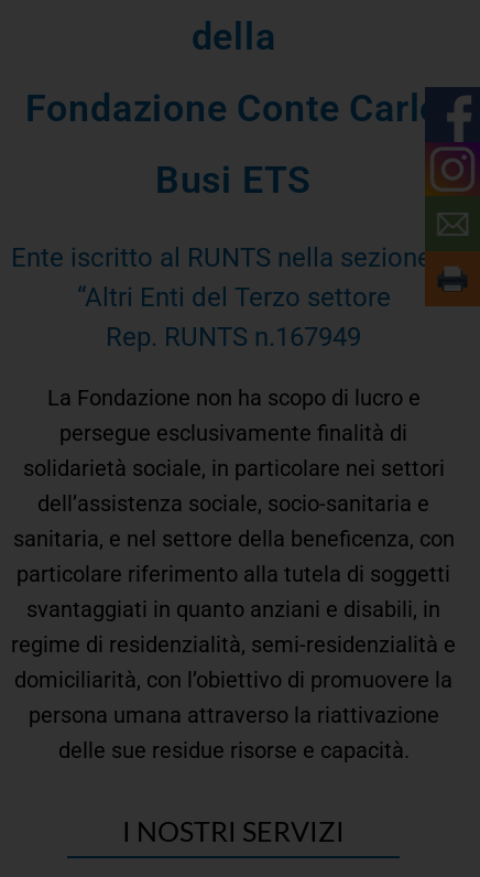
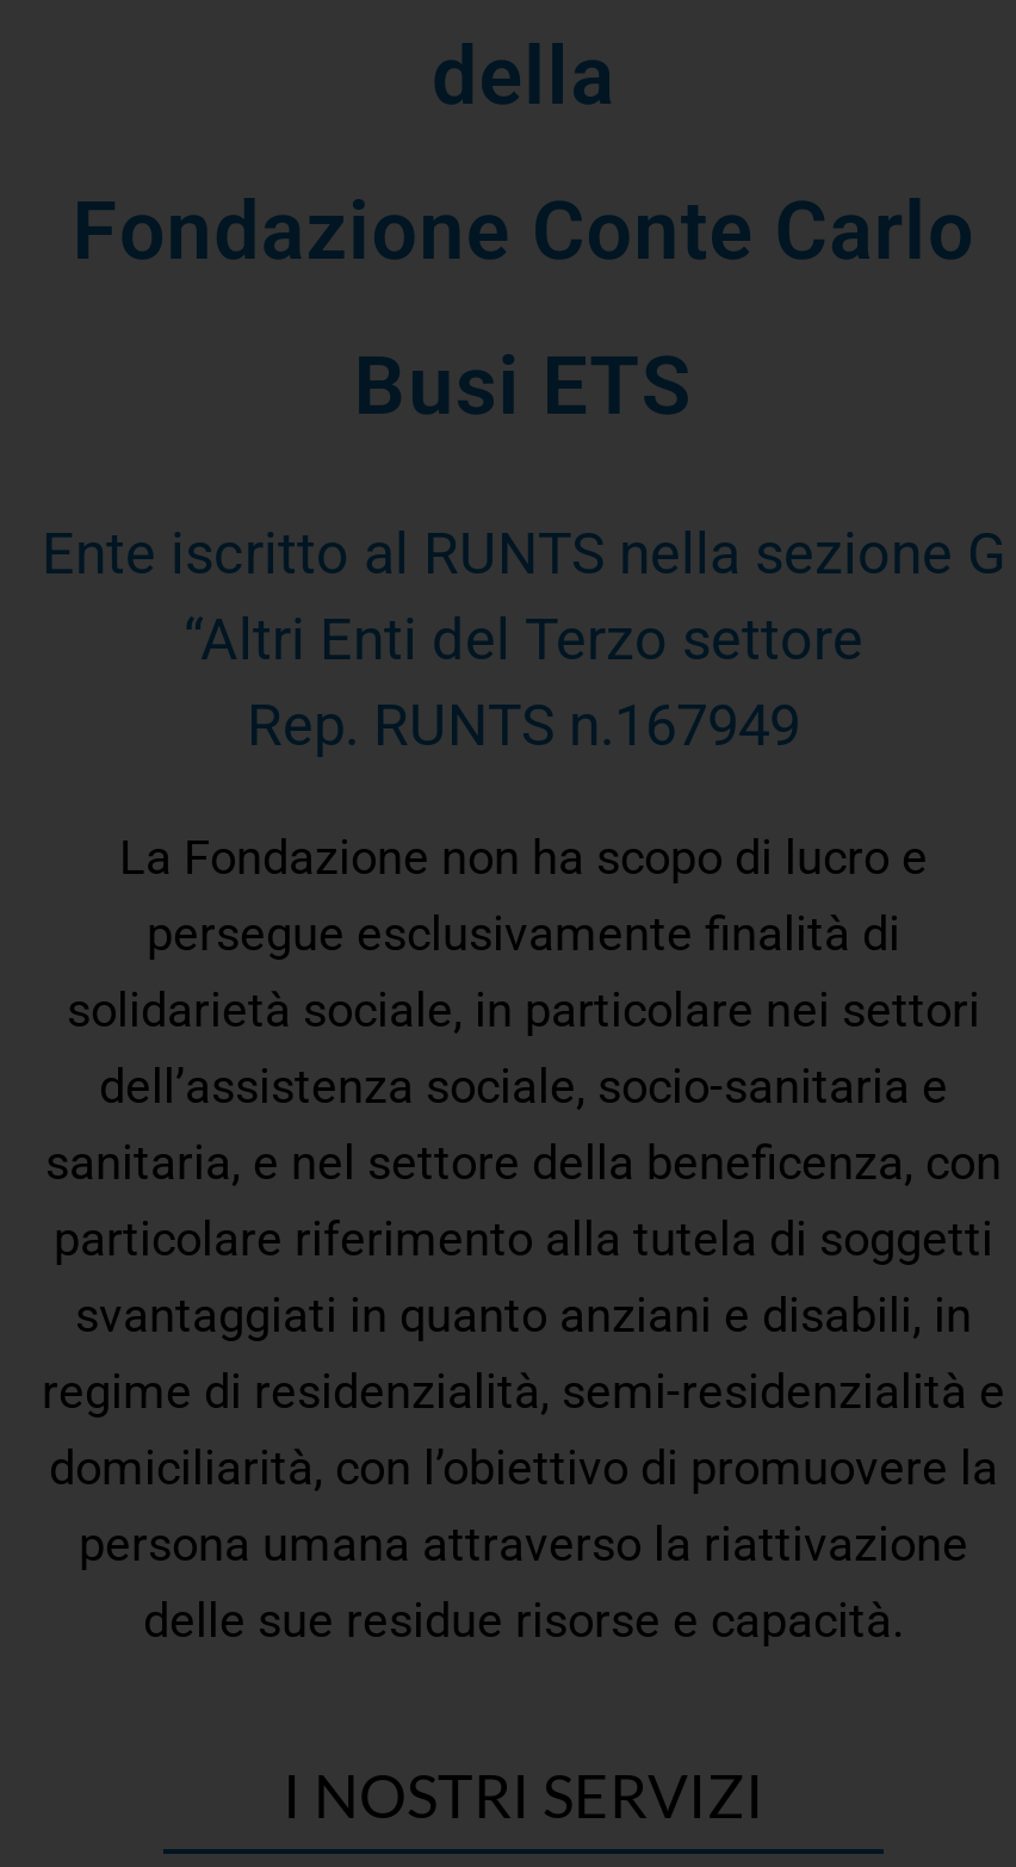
- [image]
